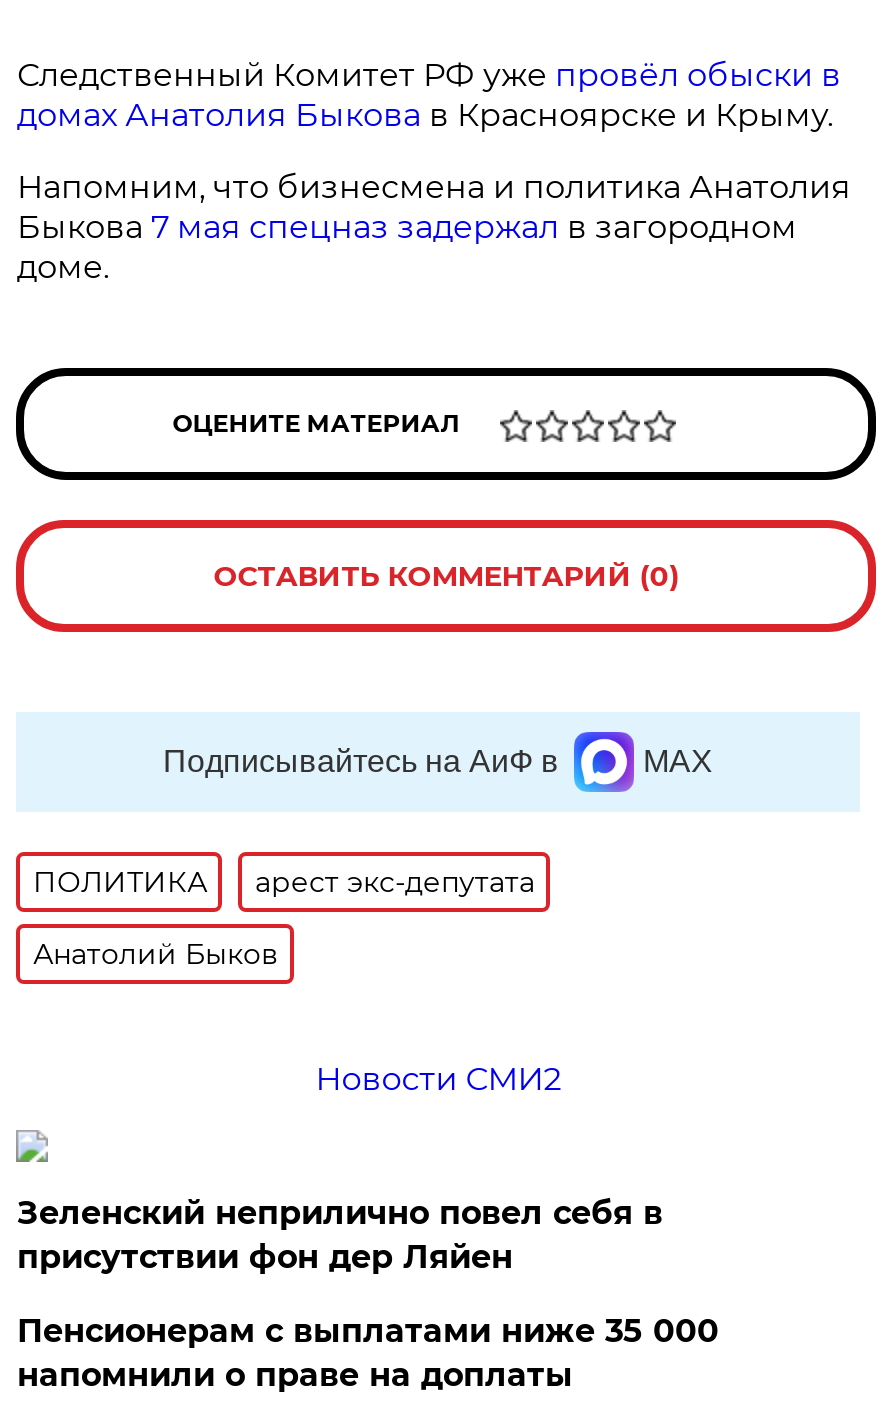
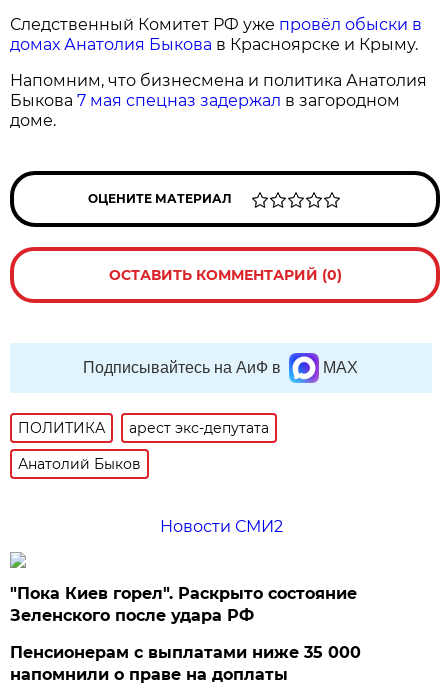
- Зеленский неприлично повел cебя в
- присутствии фон дер Ляйен
+ "Пока Киев горел". Раскрыто состояние
+ Зеленского после удара РФ
